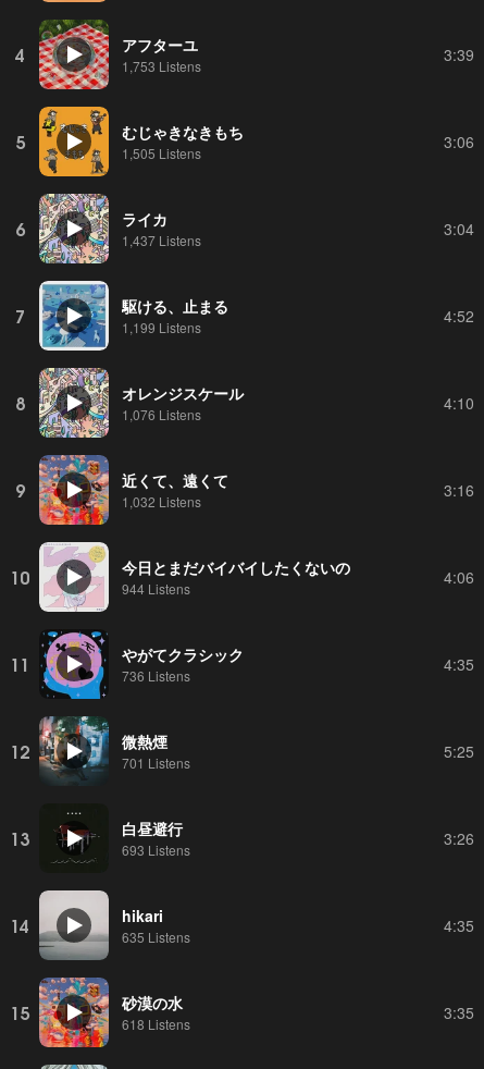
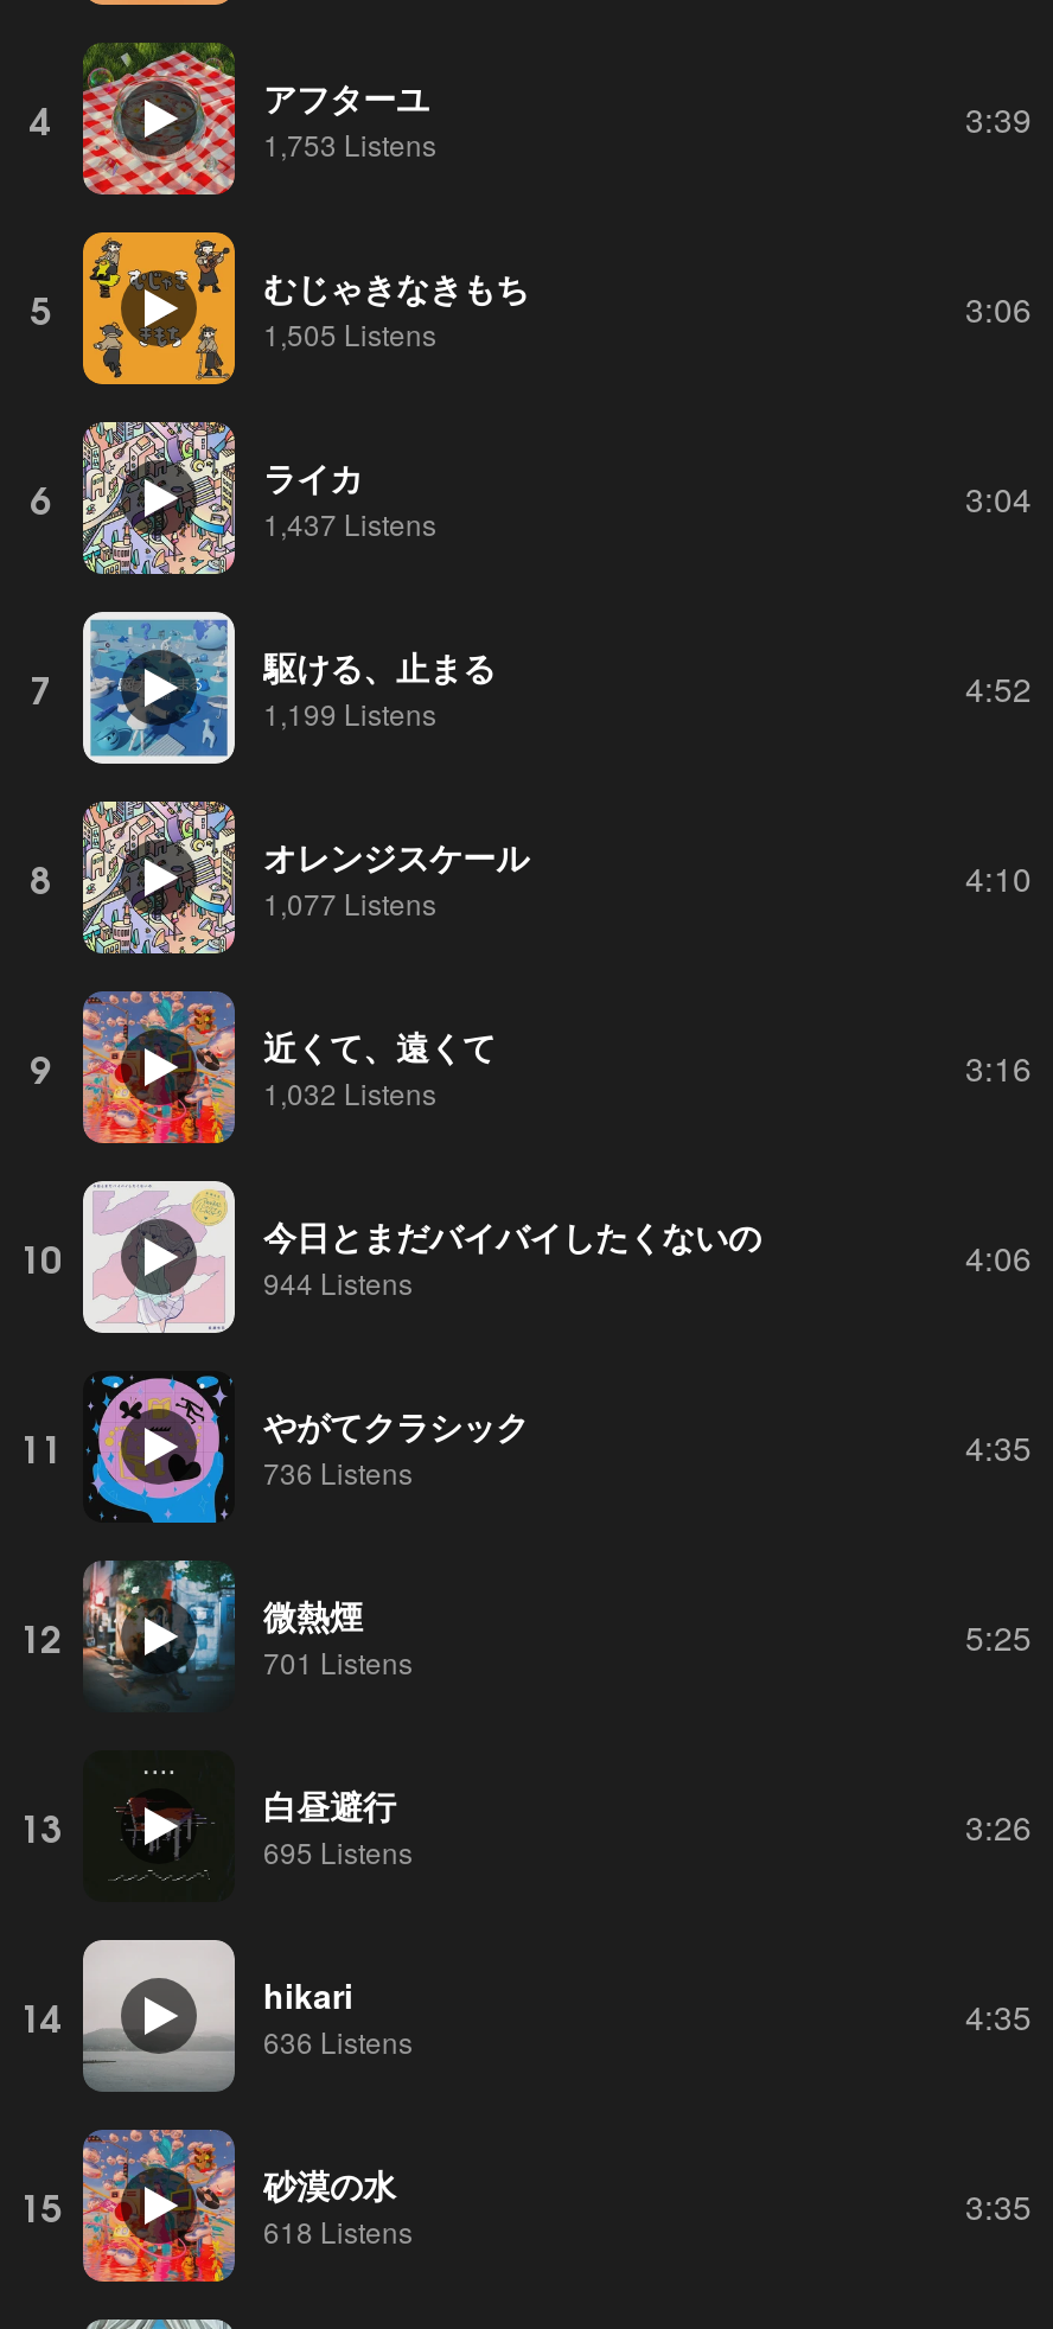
- 1,076 Listens
+ 1,077 Listens

- 693 Listens
+ 695 Listens

- 635 Listens
+ 636 Listens
